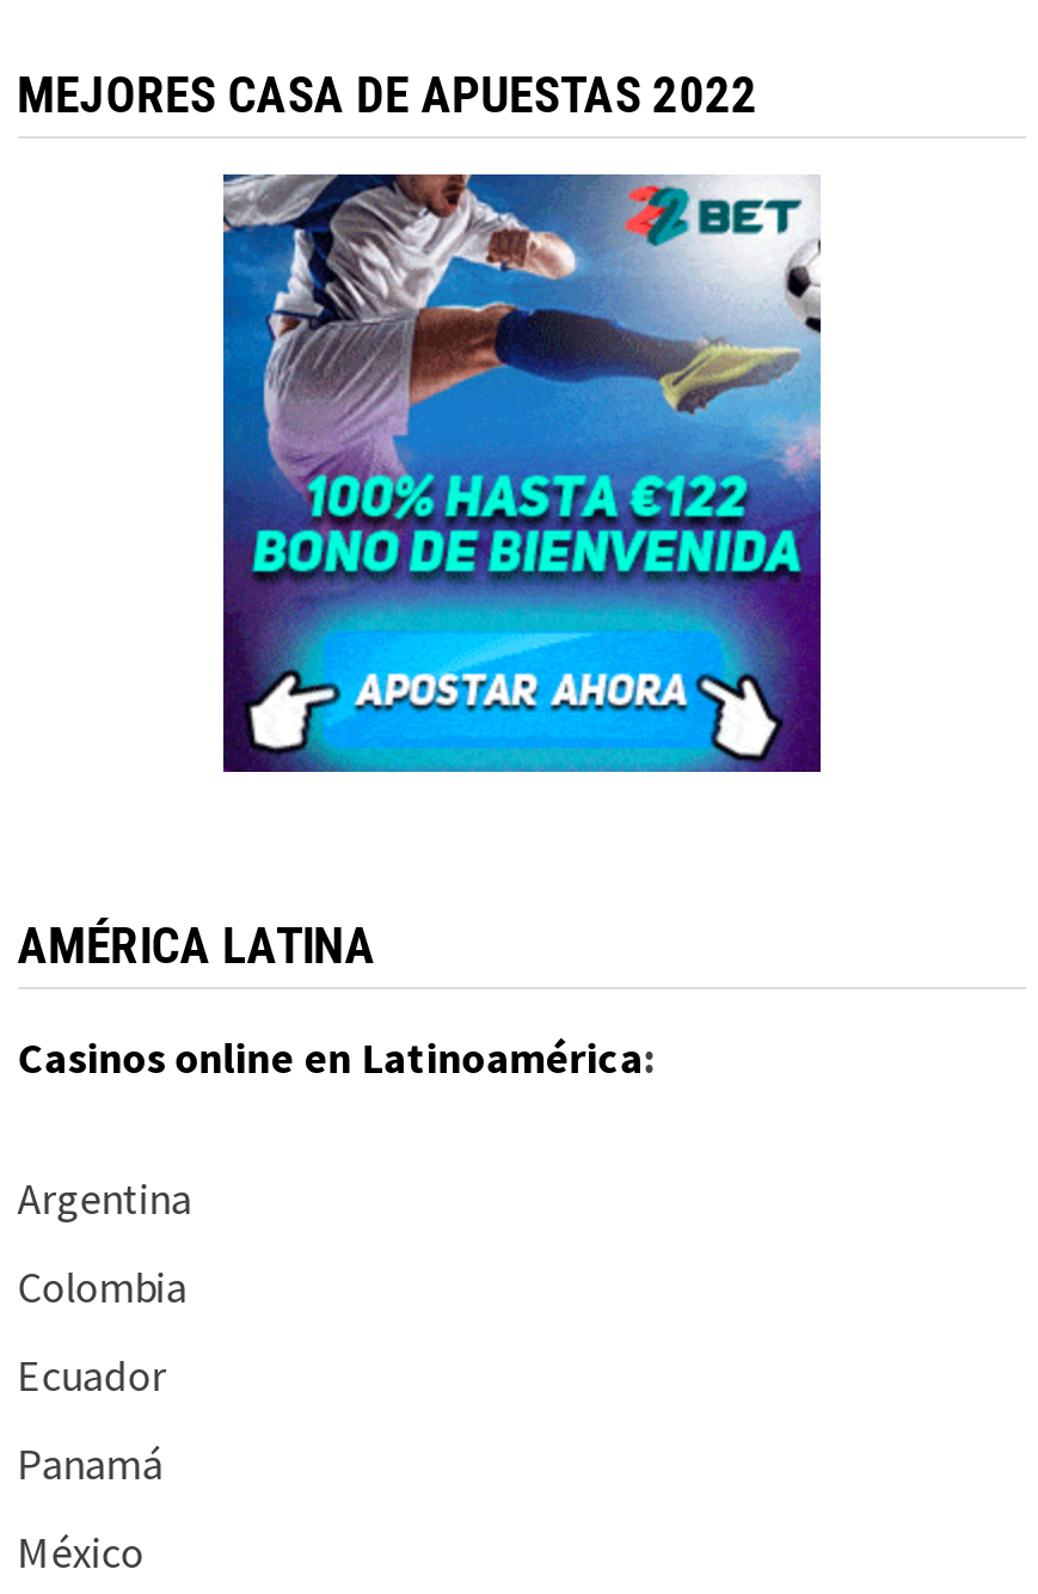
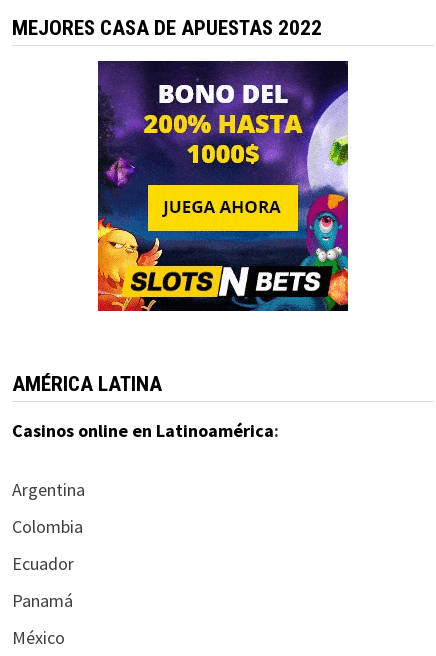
- [image]
+ [image]
